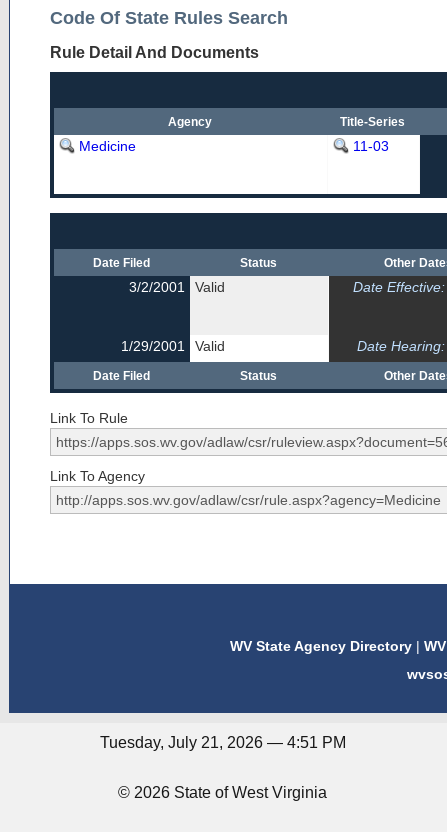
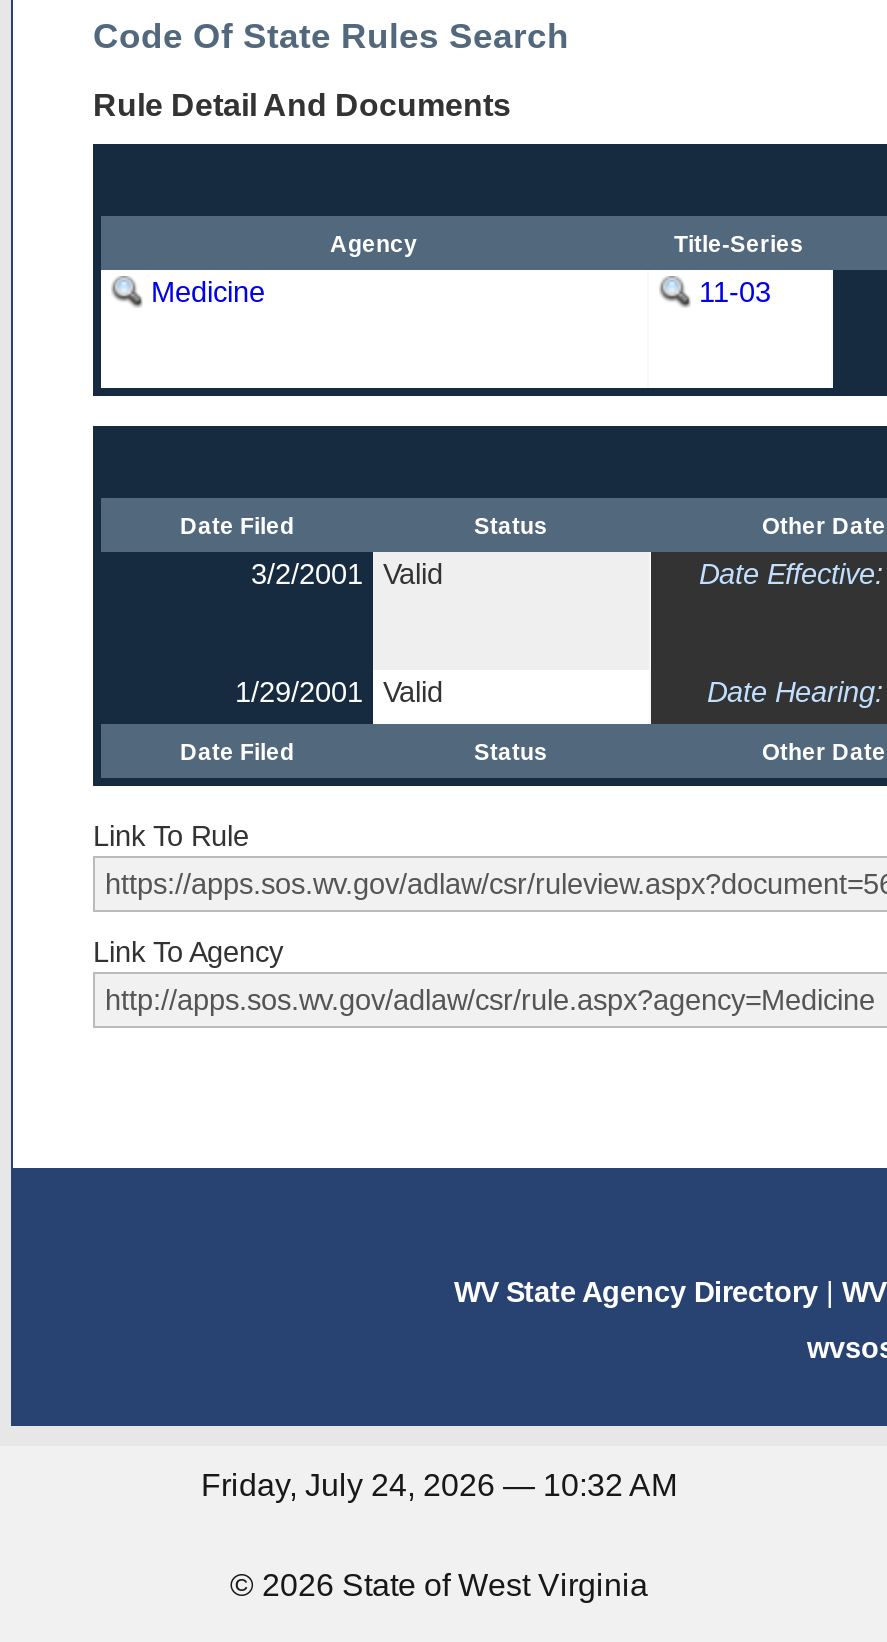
- Tuesday, July 21, 2026 — 4:51 PM
+ Friday, July 24, 2026 — 10:32 AM
